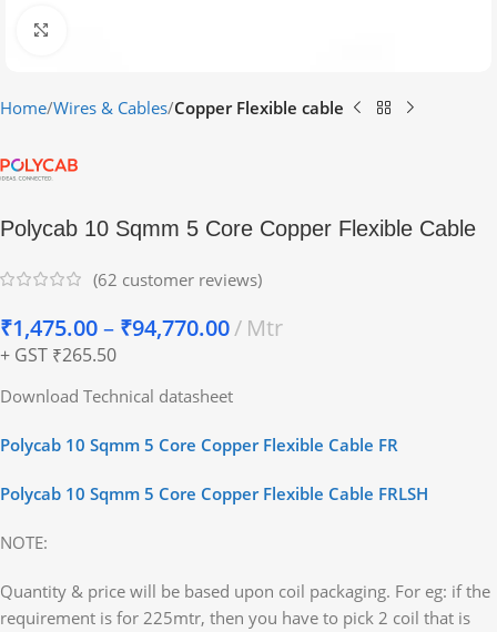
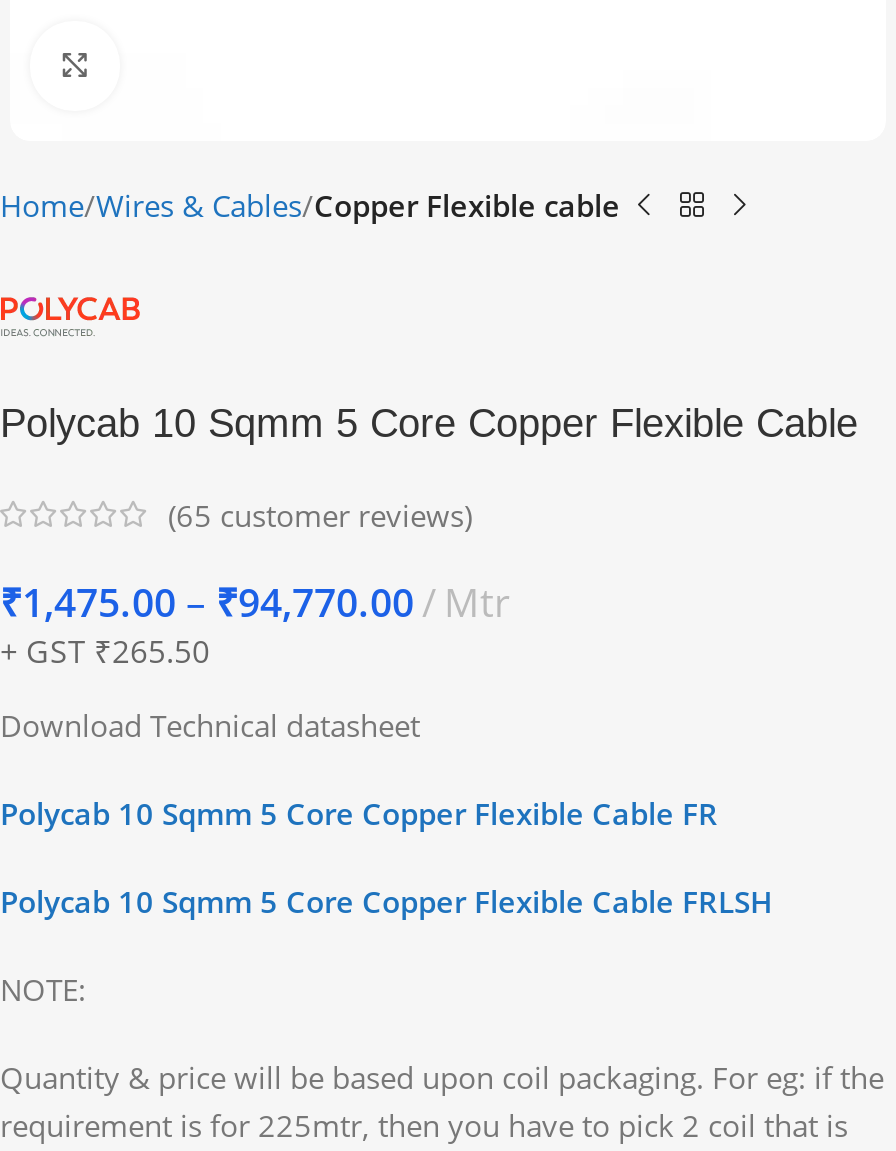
- (62 customer reviews)
+ (65 customer reviews)
